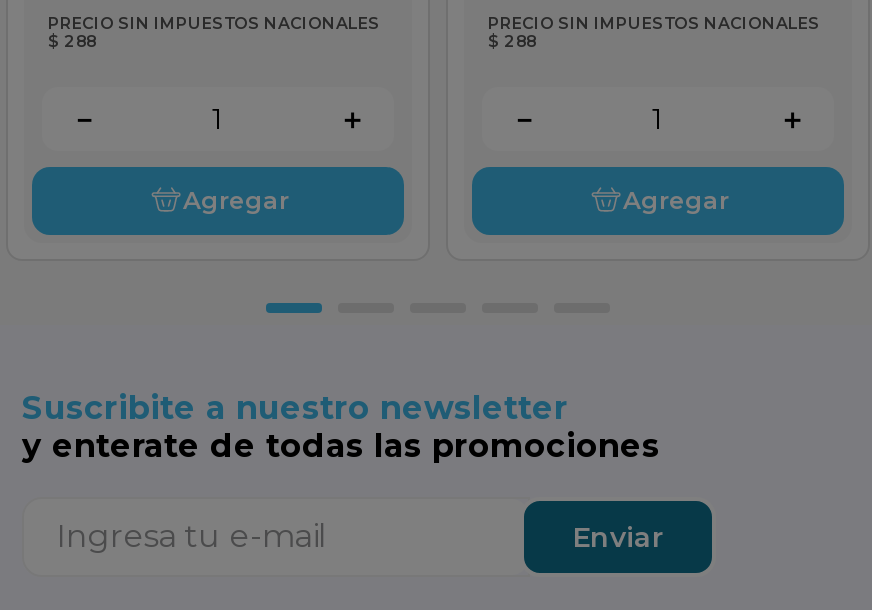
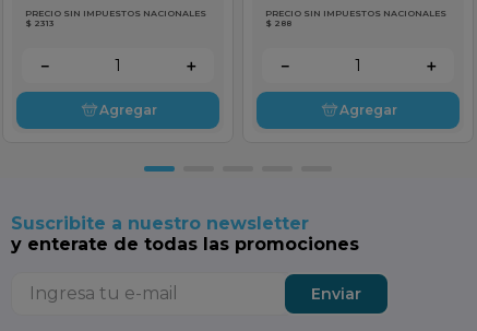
- $ 288
+ $ 2313
